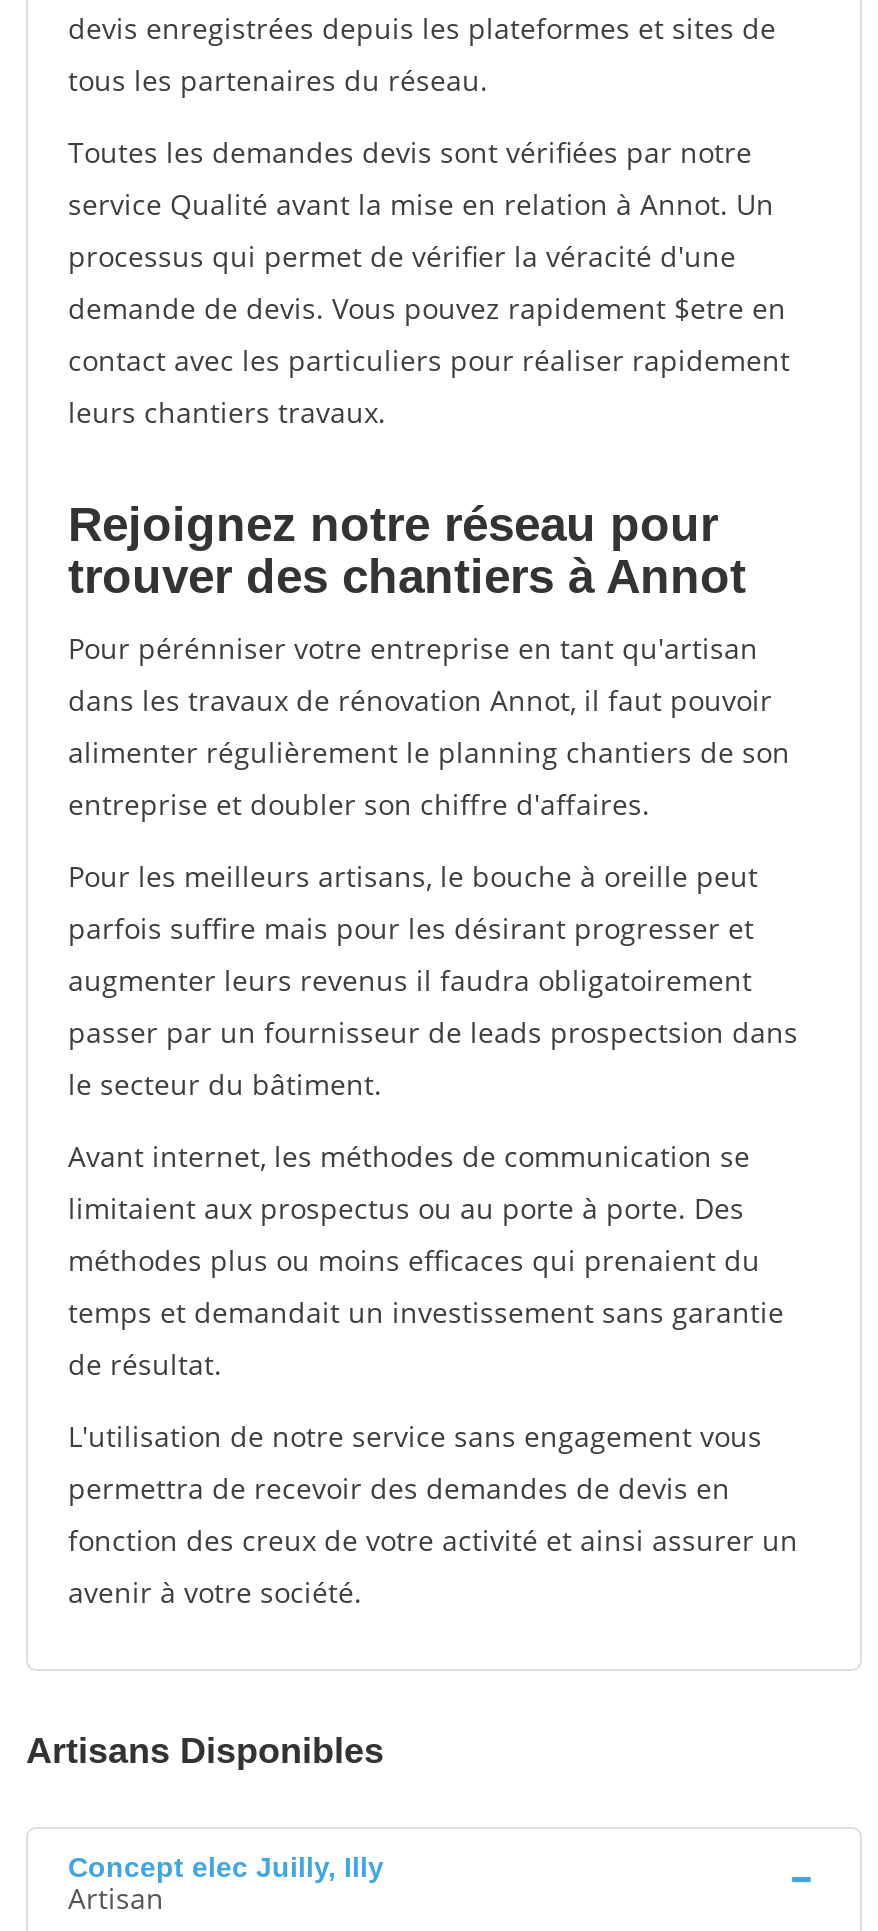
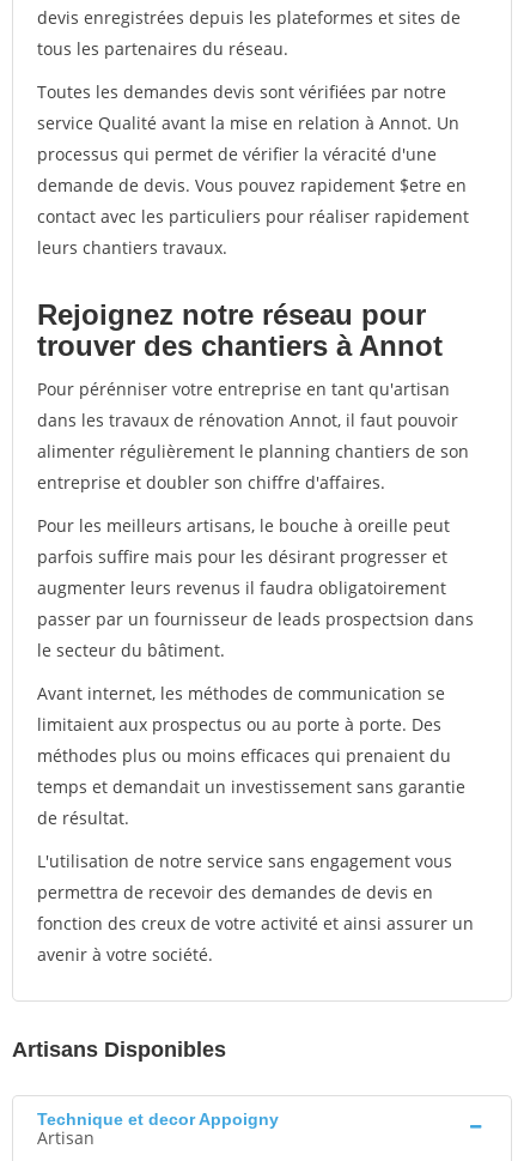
- Concept elec Juilly, Illy
+ Technique et decor Appoigny
